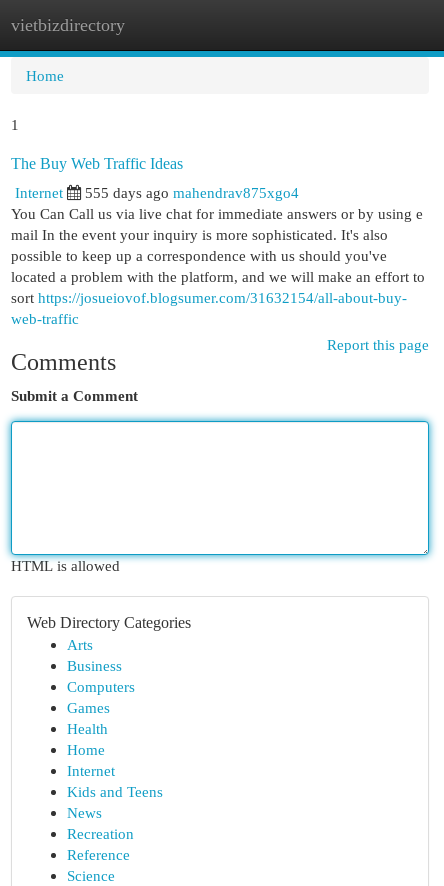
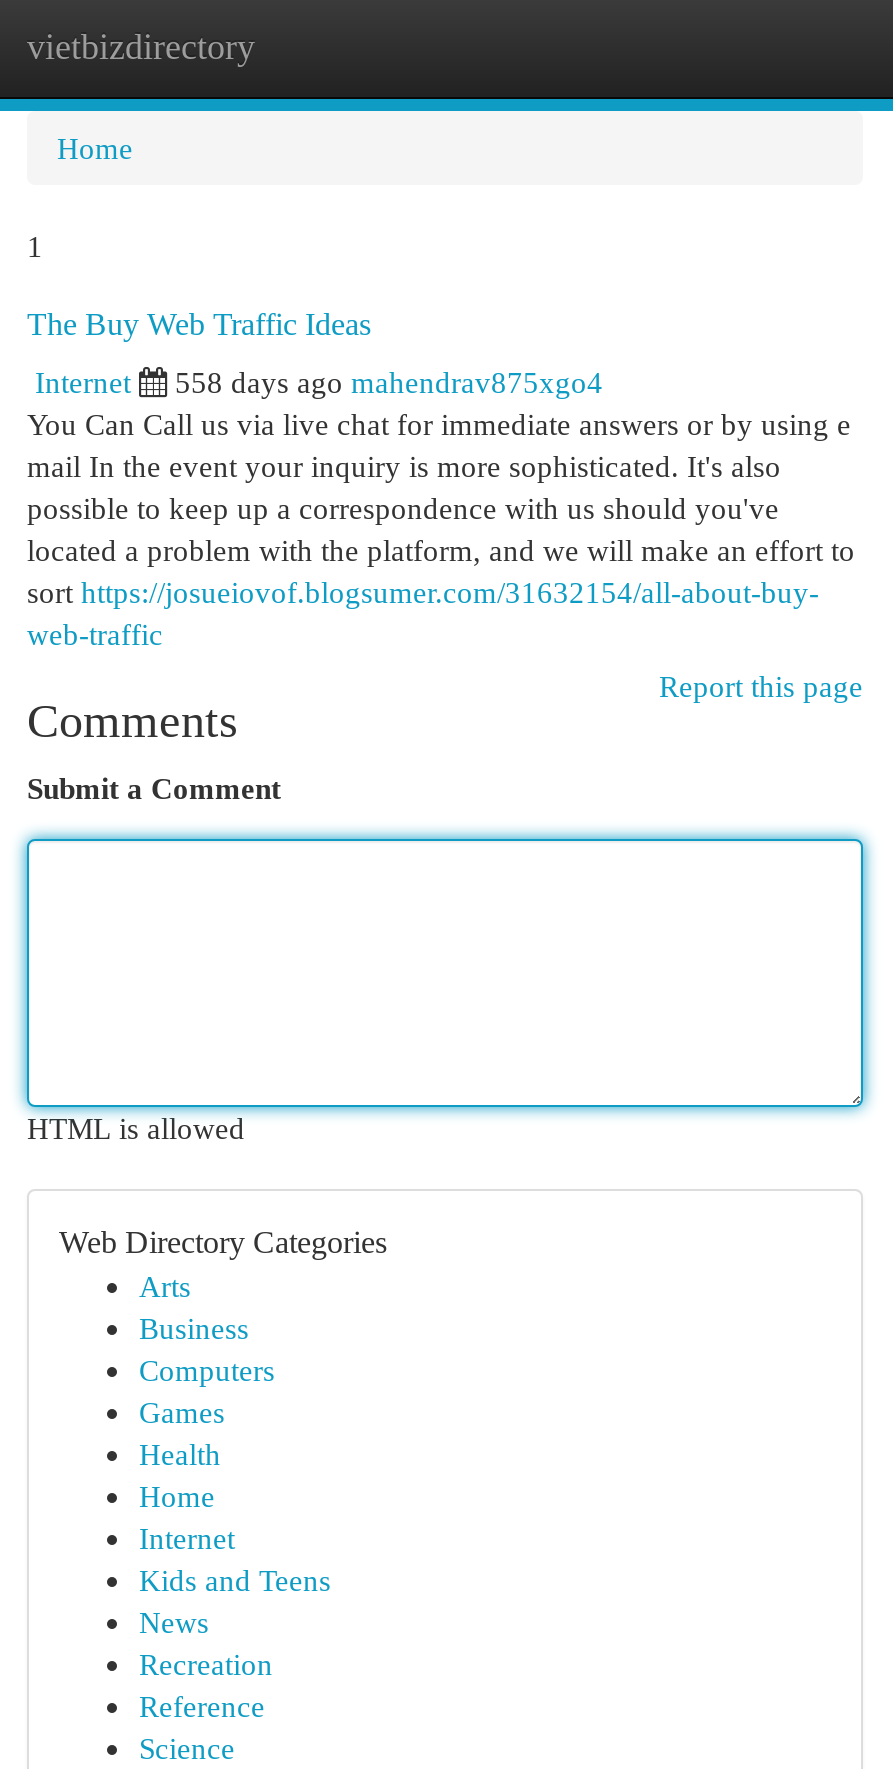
- 555 days ago mahendrav875xgo4
+ 558 days ago mahendrav875xgo4
